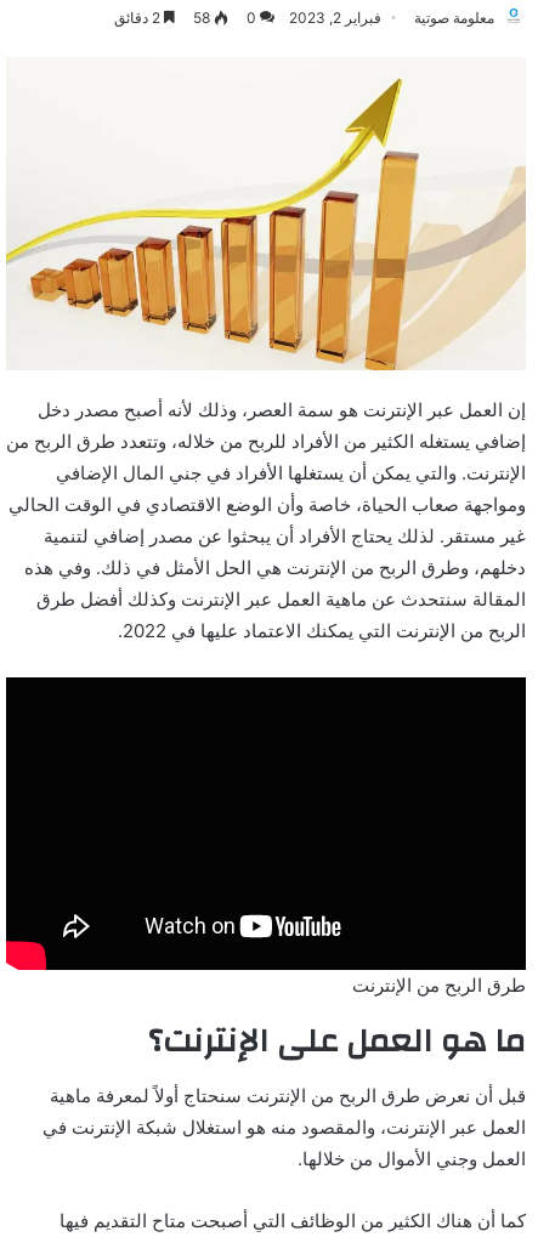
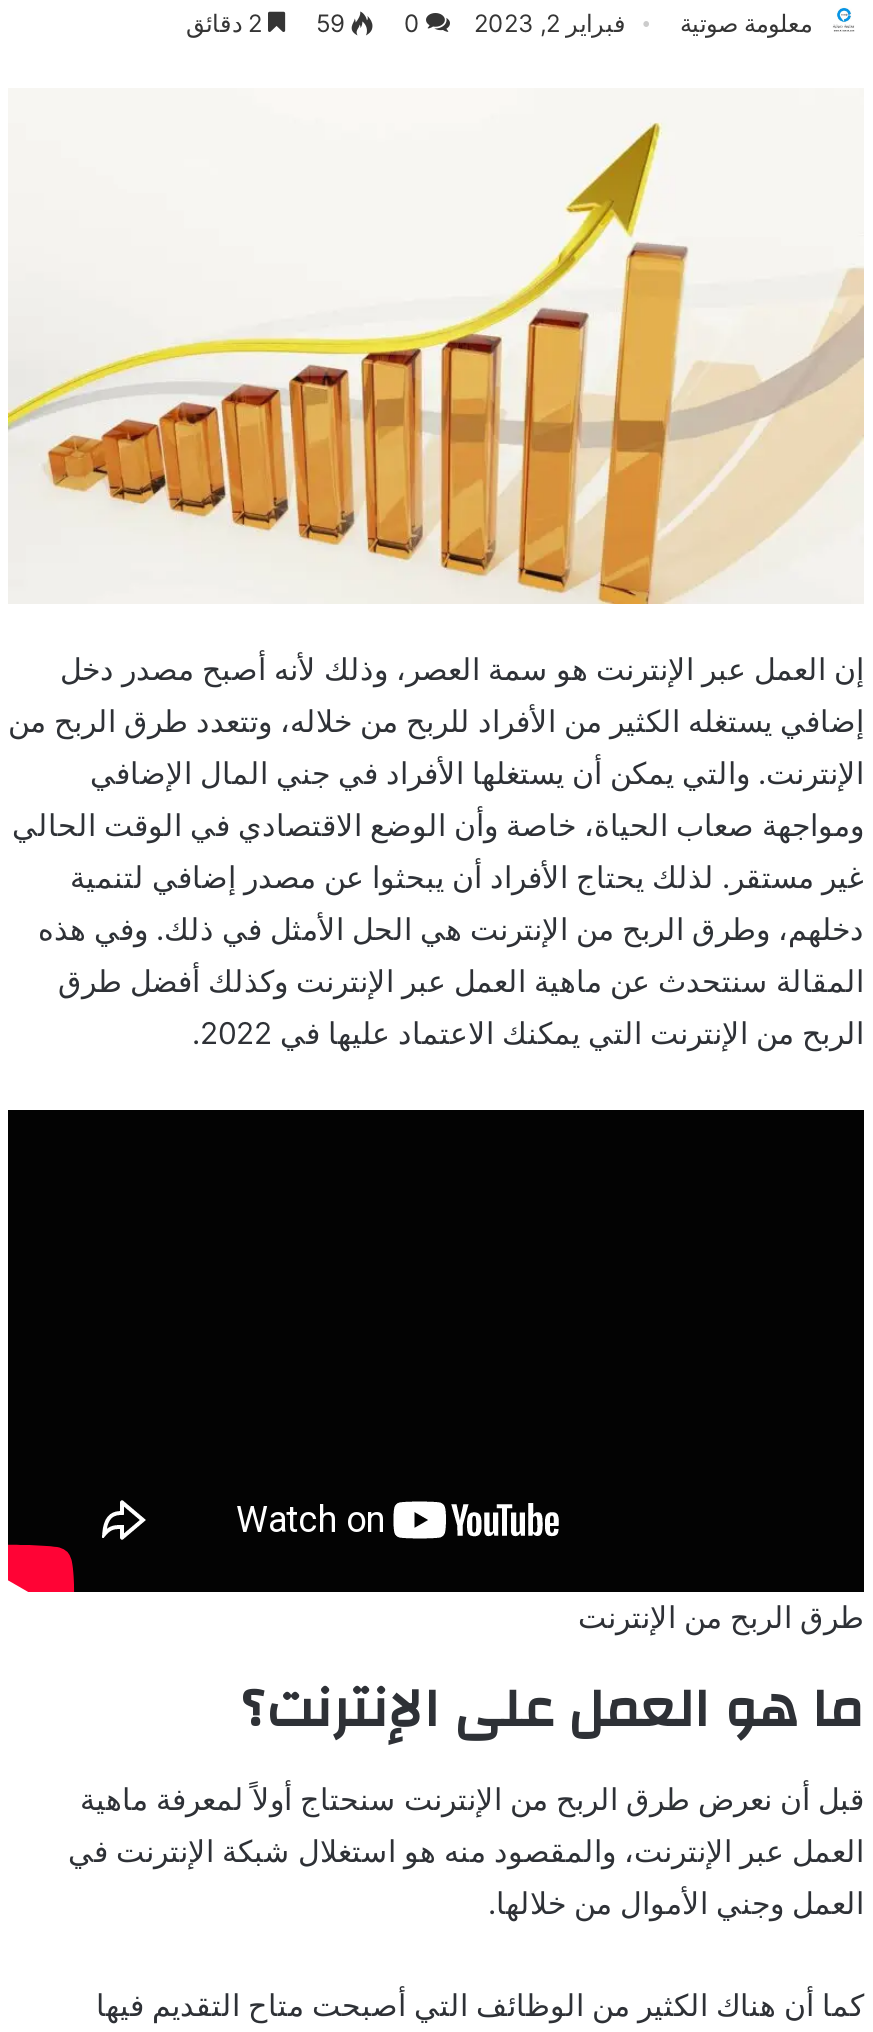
- 58
+ 59
